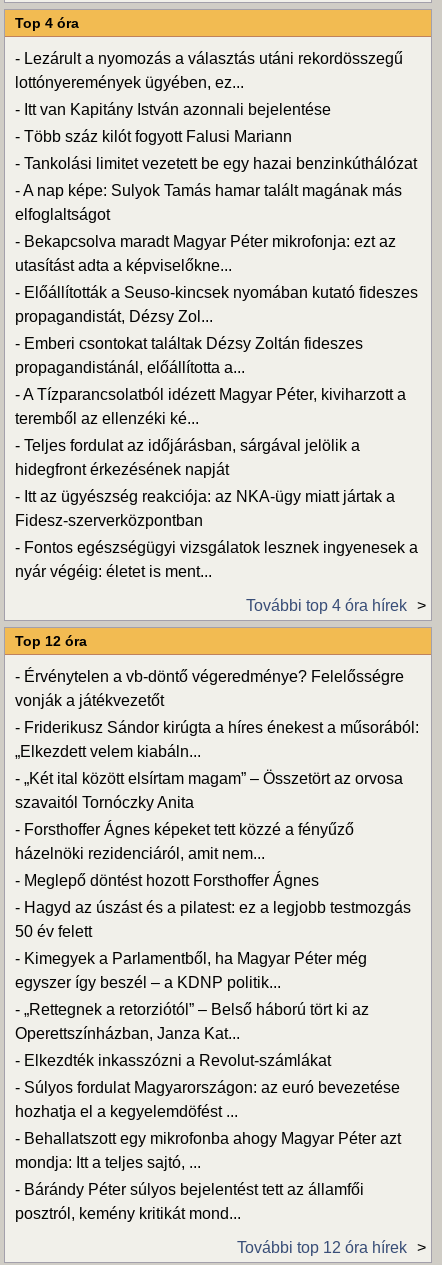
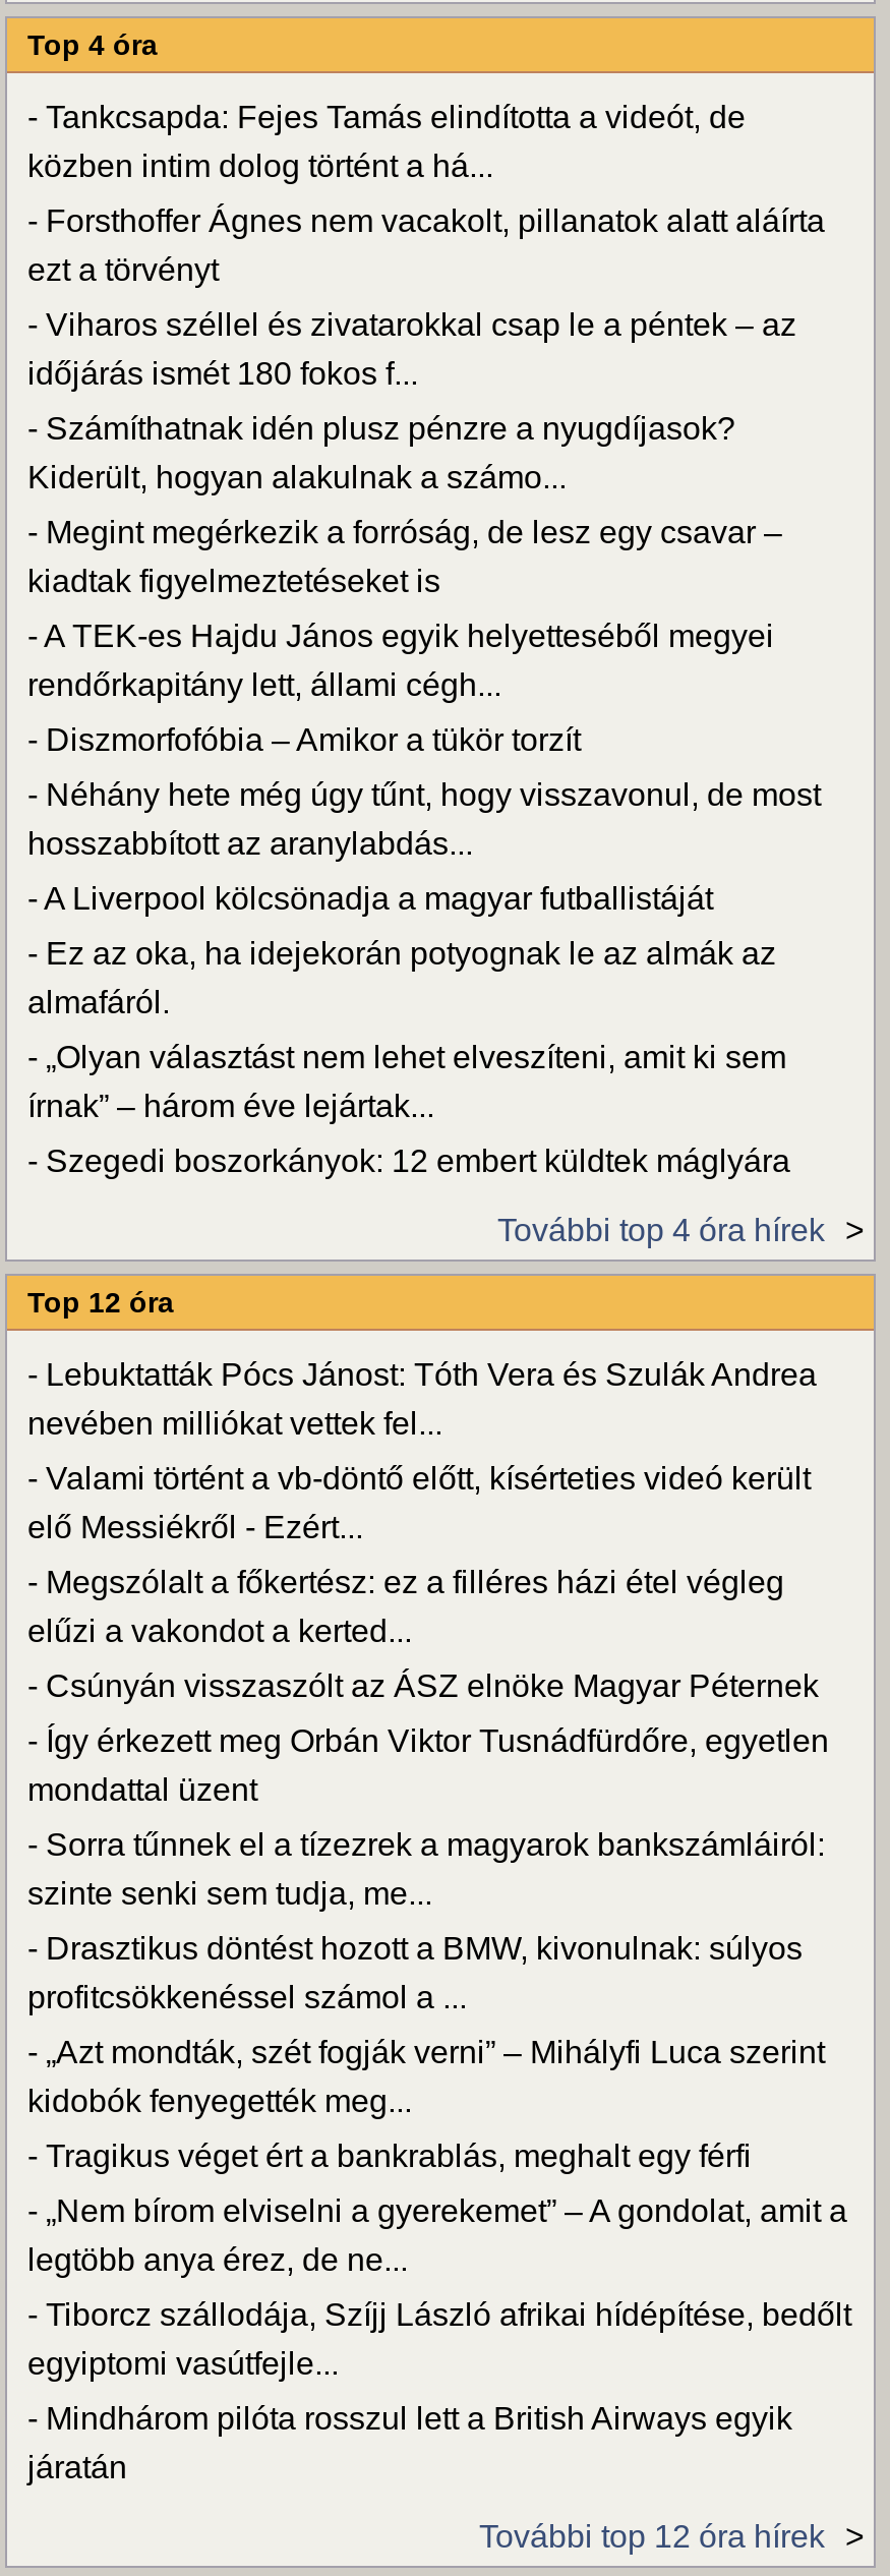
- - Lezárult a nyomozás a választás utáni rekordösszegű
- lottónyeremények ügyében, ez...
+ - Tankcsapda: Fejes Tamás elindította a videót, de
+ közben intim dolog történt a há...

- - Itt van Kapitány István azonnali bejelentése
+ - Forsthoffer Ágnes nem vacakolt, pillanatok alatt aláírta
+ ezt a törvényt

- - Több száz kilót fogyott Falusi Mariann
+ - Viharos széllel és zivatarokkal csap le a péntek – az
+ időjárás ismét 180 fokos f...

- - Tankolási limitet vezetett be egy hazai benzinkúthálózat
+ - Számíthatnak idén plusz pénzre a nyugdíjasok?
+ Kiderült, hogyan alakulnak a számo...

- - A nap képe: Sulyok Tamás hamar talált magának más
- elfoglaltságot
+ - Megint megérkezik a forróság, de lesz egy csavar –
+ kiadtak figyelmeztetéseket is

- - Bekapcsolva maradt Magyar Péter mikrofonja: ezt az
- utasítást adta a képviselőkne...
+ - A TEK-es Hajdu János egyik helyetteséből megyei
+ rendőrkapitány lett, állami cégh...

- - Előállították a Seuso-kincsek nyomában kutató fideszes
- propagandistát, Dézsy Zol...
+ - Diszmorfofóbia – Amikor a tükör torzít

- - Emberi csontokat találtak Dézsy Zoltán fideszes
- propagandistánál, előállította a...
+ - Néhány hete még úgy tűnt, hogy visszavonul, de most
+ hosszabbított az aranylabdás...

- - A Tízparancsolatból idézett Magyar Péter, kiviharzott a
- teremből az ellenzéki ké...
+ - A Liverpool kölcsönadja a magyar futballistáját

- - Teljes fordulat az időjárásban, sárgával jelölik a
- hidegfront érkezésének napját
+ - Ez az oka, ha idejekorán potyognak le az almák az
+ almafáról.

- - Itt az ügyészség reakciója: az NKA-ügy miatt jártak a
- Fidesz-szerverközpontban
+ - „Olyan választást nem lehet elveszíteni, amit ki sem
+ írnak” – három éve lejártak...

- - Fontos egészségügyi vizsgálatok lesznek ingyenesek a
- nyár végéig: életet is ment...
+ - Szegedi boszorkányok: 12 embert küldtek máglyára

- - Érvénytelen a vb-döntő végeredménye? Felelősségre
- vonják a játékvezetőt
+ - Lebuktatták Pócs Jánost: Tóth Vera és Szulák Andrea
+ nevében milliókat vettek fel...

- - Friderikusz Sándor kirúgta a híres énekest a műsorából:
- „Elkezdett velem kiabáln...
+ - Valami történt a vb-döntő előtt, kísérteties videó került
+ elő Messiékről - Ezért...

- - „Két ital között elsírtam magam” – Összetört az orvosa
- szavaitól Tornóczky Anita
+ - Megszólalt a főkertész: ez a filléres házi étel végleg
+ elűzi a vakondot a kerted...

- - Forsthoffer Ágnes képeket tett közzé a fényűző
- házelnöki rezidenciáról, amit nem...
+ - Csúnyán visszaszólt az ÁSZ elnöke Magyar Péternek

- - Meglepő döntést hozott Forsthoffer Ágnes
+ - Így érkezett meg Orbán Viktor Tusnádfürdőre, egyetlen
+ mondattal üzent

- - Hagyd az úszást és a pilatest: ez a legjobb testmozgás
- 50 év felett
+ - Sorra tűnnek el a tízezrek a magyarok bankszámláiról:
+ szinte senki sem tudja, me...

- - Kimegyek a Parlamentből, ha Magyar Péter még
- egyszer így beszél – a KDNP politik...
+ - Drasztikus döntést hozott a BMW, kivonulnak: súlyos
+ profitcsökkenéssel számol a ...

- - „Rettegnek a retorziótól” – Belső háború tört ki az
- Operettszínházban, Janza Kat...
+ - „Azt mondták, szét fogják verni” – Mihályfi Luca szerint
+ kidobók fenyegették meg...

- - Elkezdték inkasszózni a Revolut-számlákat
+ - Tragikus véget ért a bankrablás, meghalt egy férfi

- - Súlyos fordulat Magyarországon: az euró bevezetése
- hozhatja el a kegyelemdöfést ...
+ - „Nem bírom elviselni a gyerekemet” – A gondolat, amit a
+ legtöbb anya érez, de ne...

- - Behallatszott egy mikrofonba ahogy Magyar Péter azt
- mondja: Itt a teljes sajtó, ...
+ - Tiborcz szállodája, Szíjj László afrikai hídépítése, bedőlt
+ egyiptomi vasútfejle...

- - Bárándy Péter súlyos bejelentést tett az államfői
- posztról, kemény kritikát mond...
+ - Mindhárom pilóta rosszul lett a British Airways egyik
+ járatán
